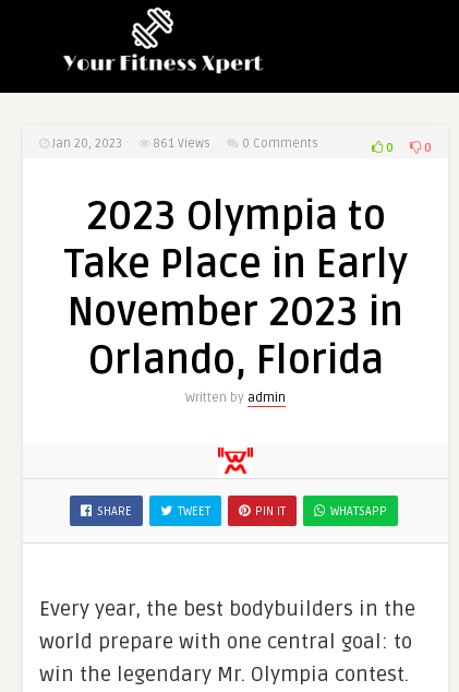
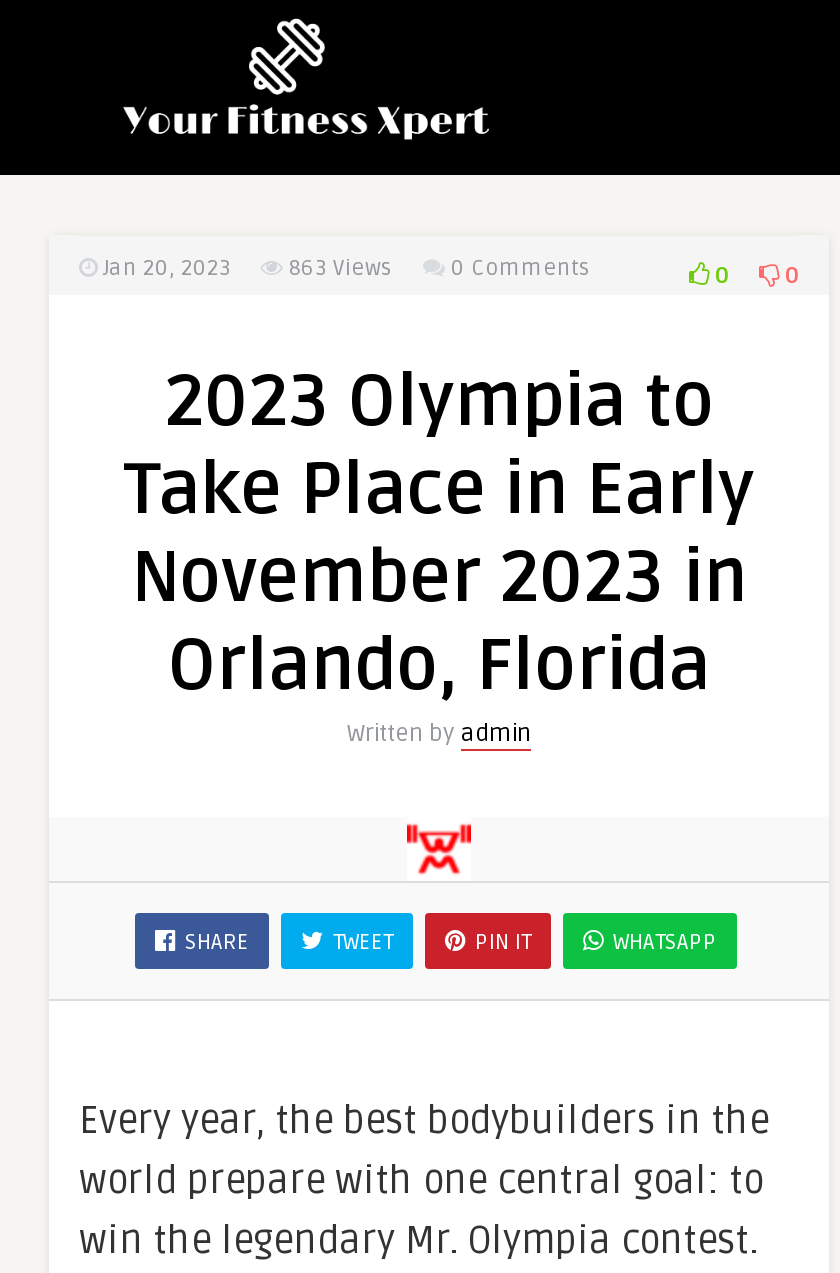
- Jan 20, 2023 861 Views
+ Jan 20, 2023 863 Views
